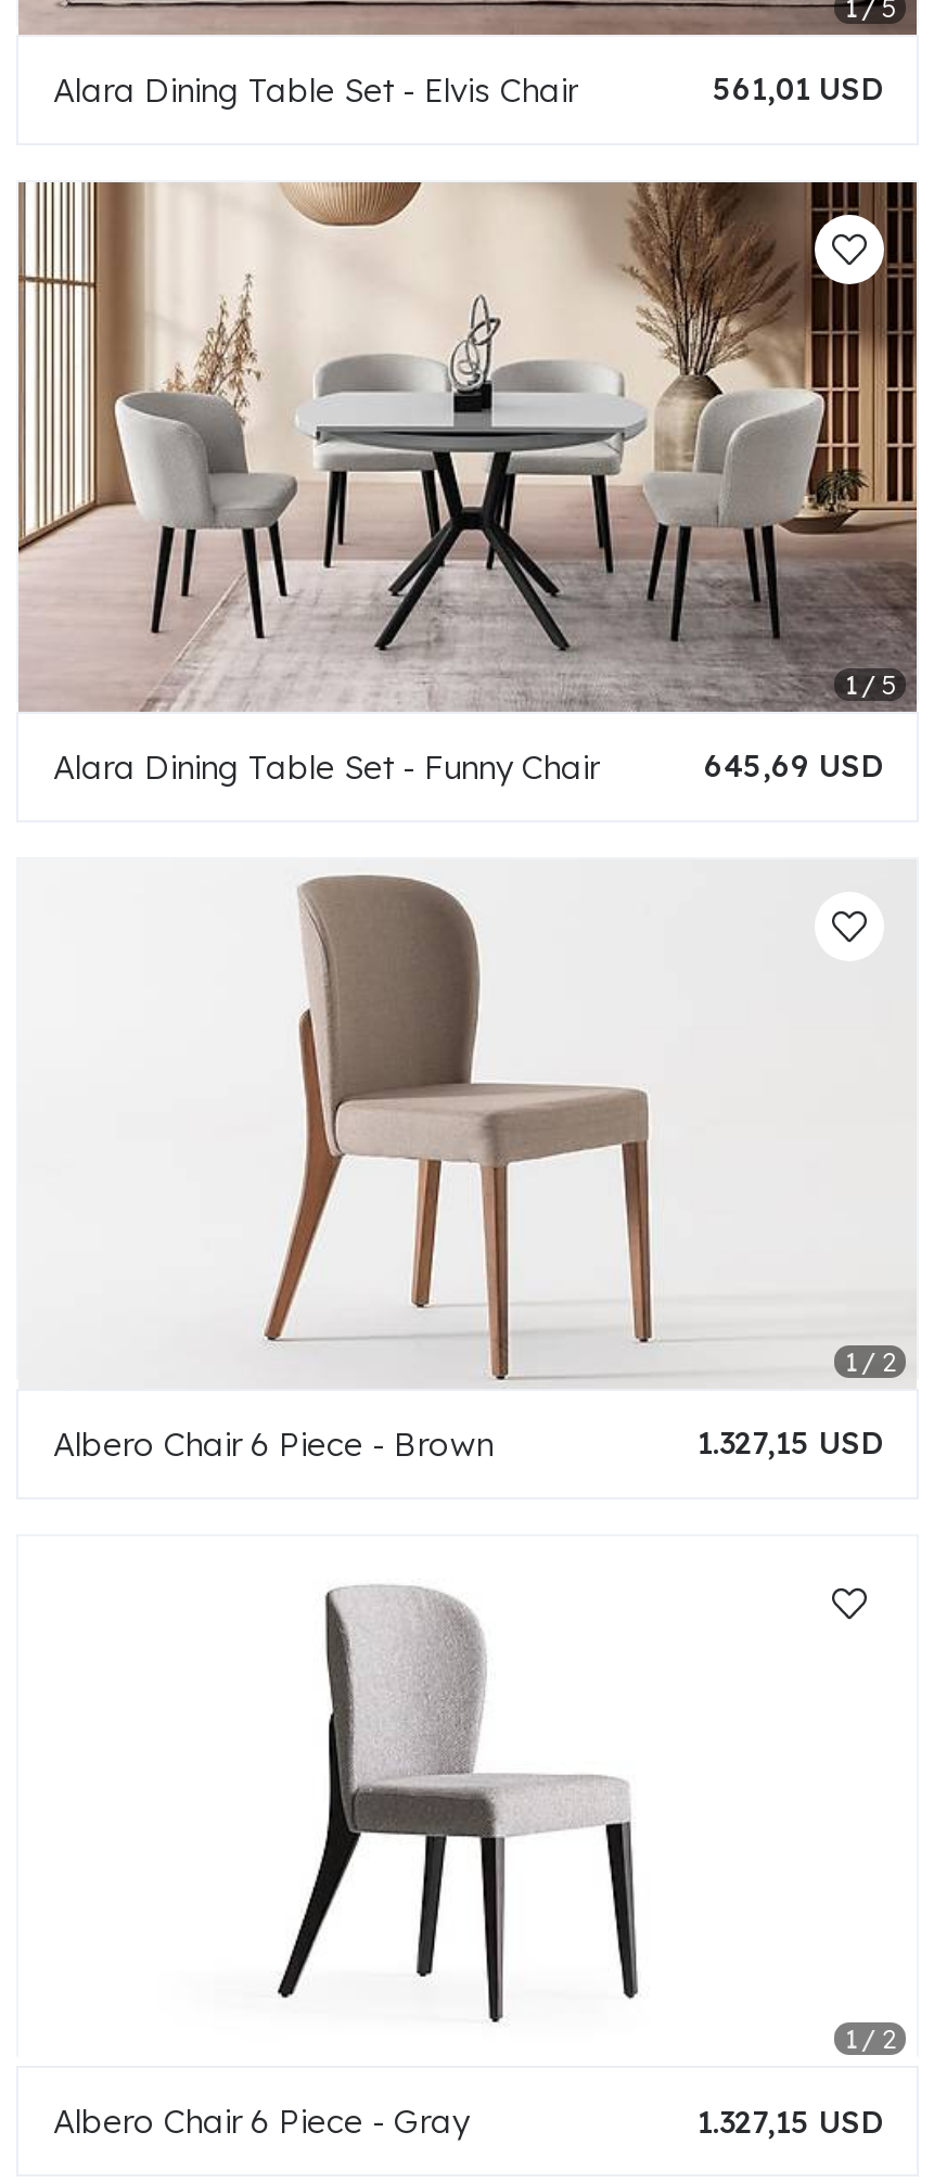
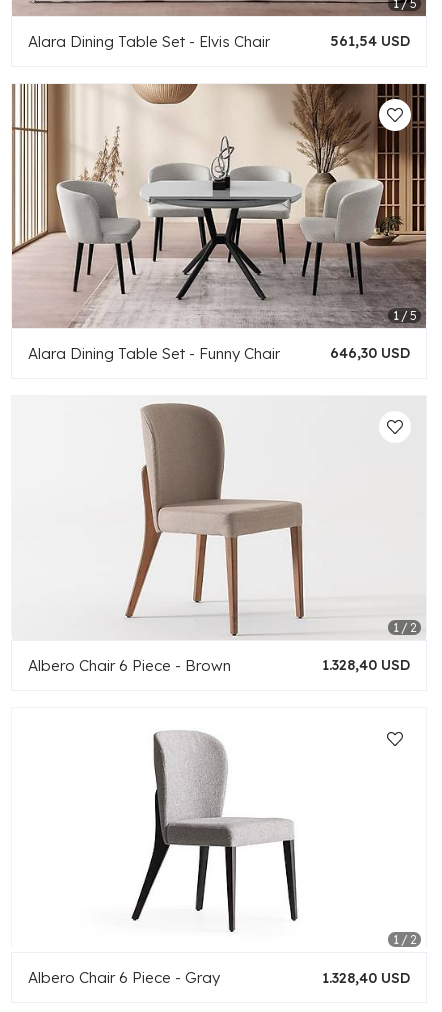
- 561,01 USD
+ 561,54 USD

- 645,69 USD
+ 646,30 USD

- 1.327,15 USD
+ 1.328,40 USD

- 1.327,15 USD
+ 1.328,40 USD
